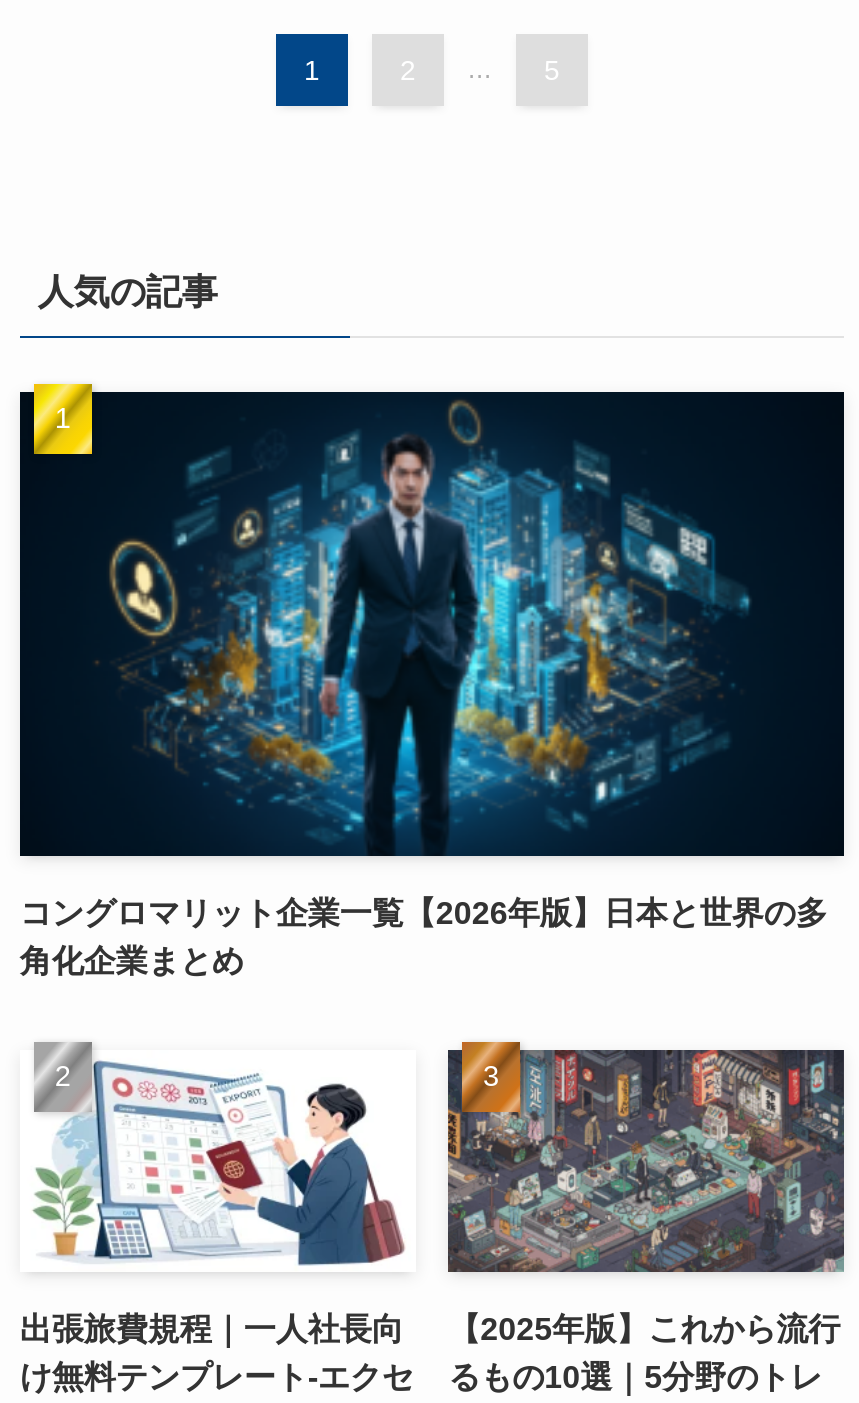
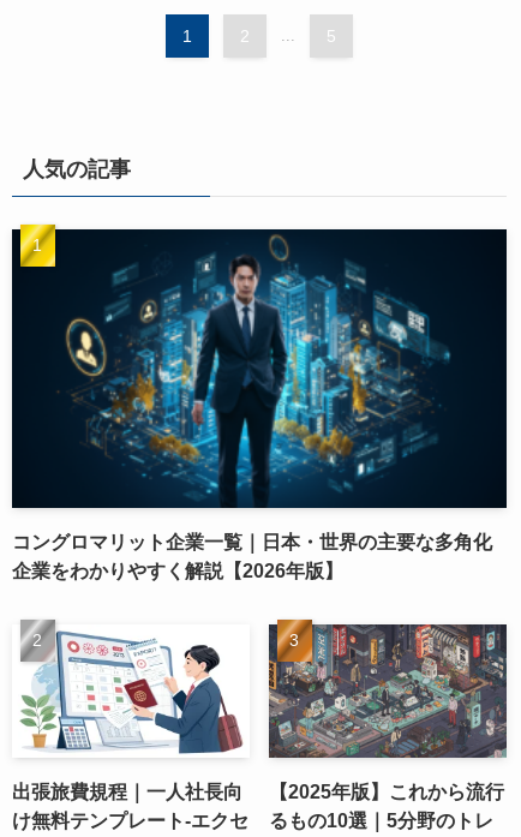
- コングロマリット企業一覧【2026年版】日本と世界の多
- 角化企業まとめ
+ コングロマリット企業一覧｜日本・世界の主要な多角化
+ 企業をわかりやすく解説【2026年版】
